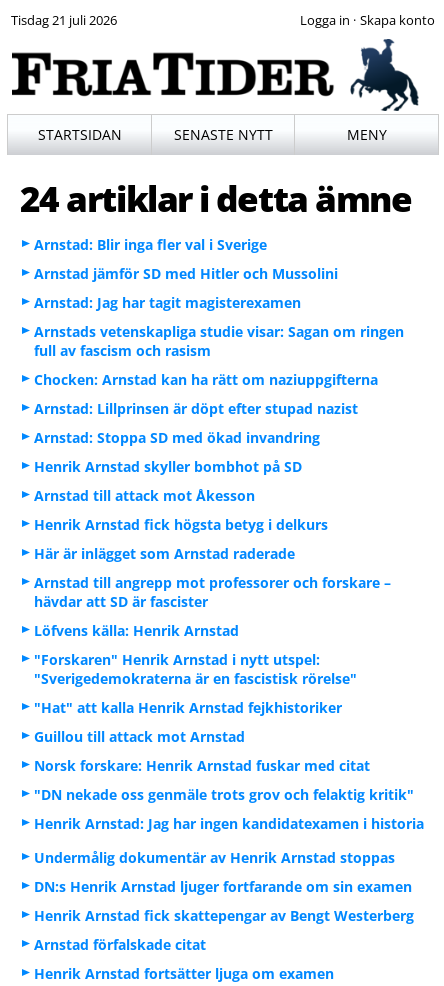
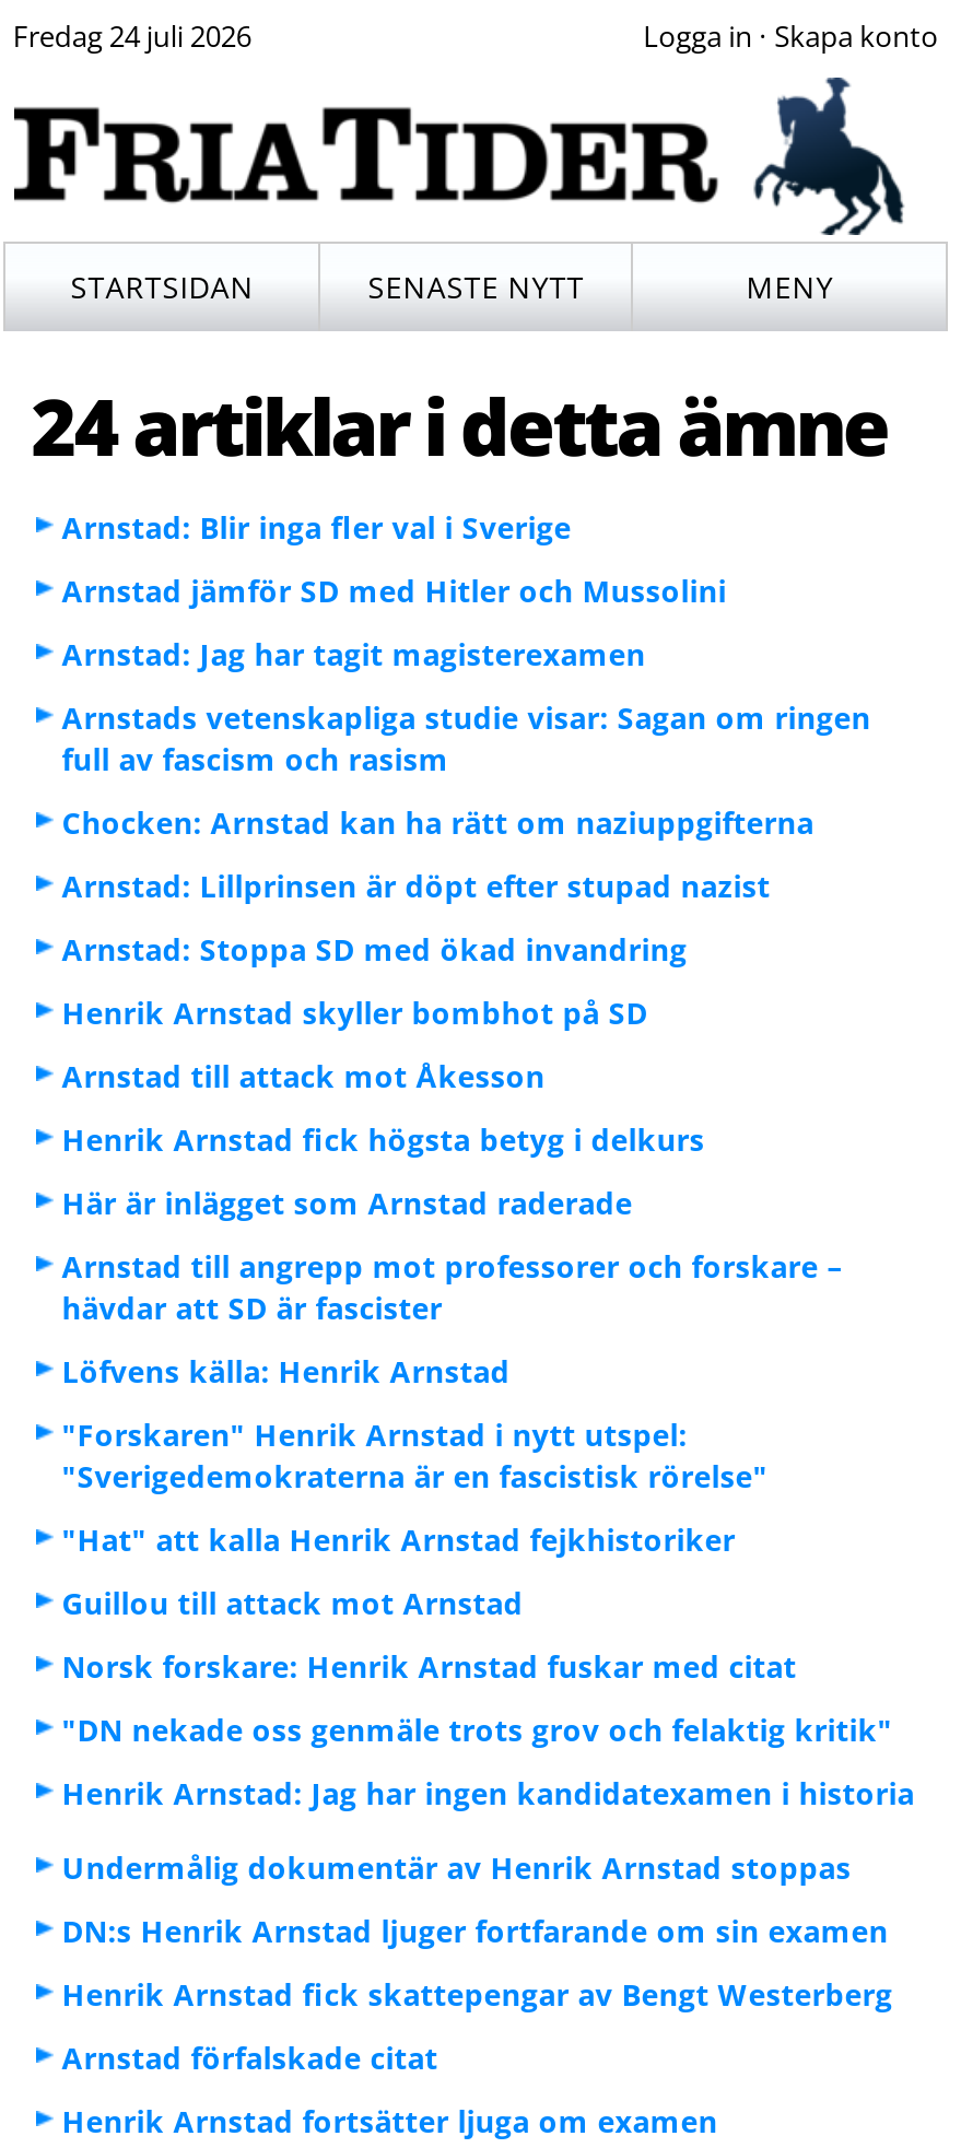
- Tisdag 21 juli 2026
+ Fredag 24 juli 2026
